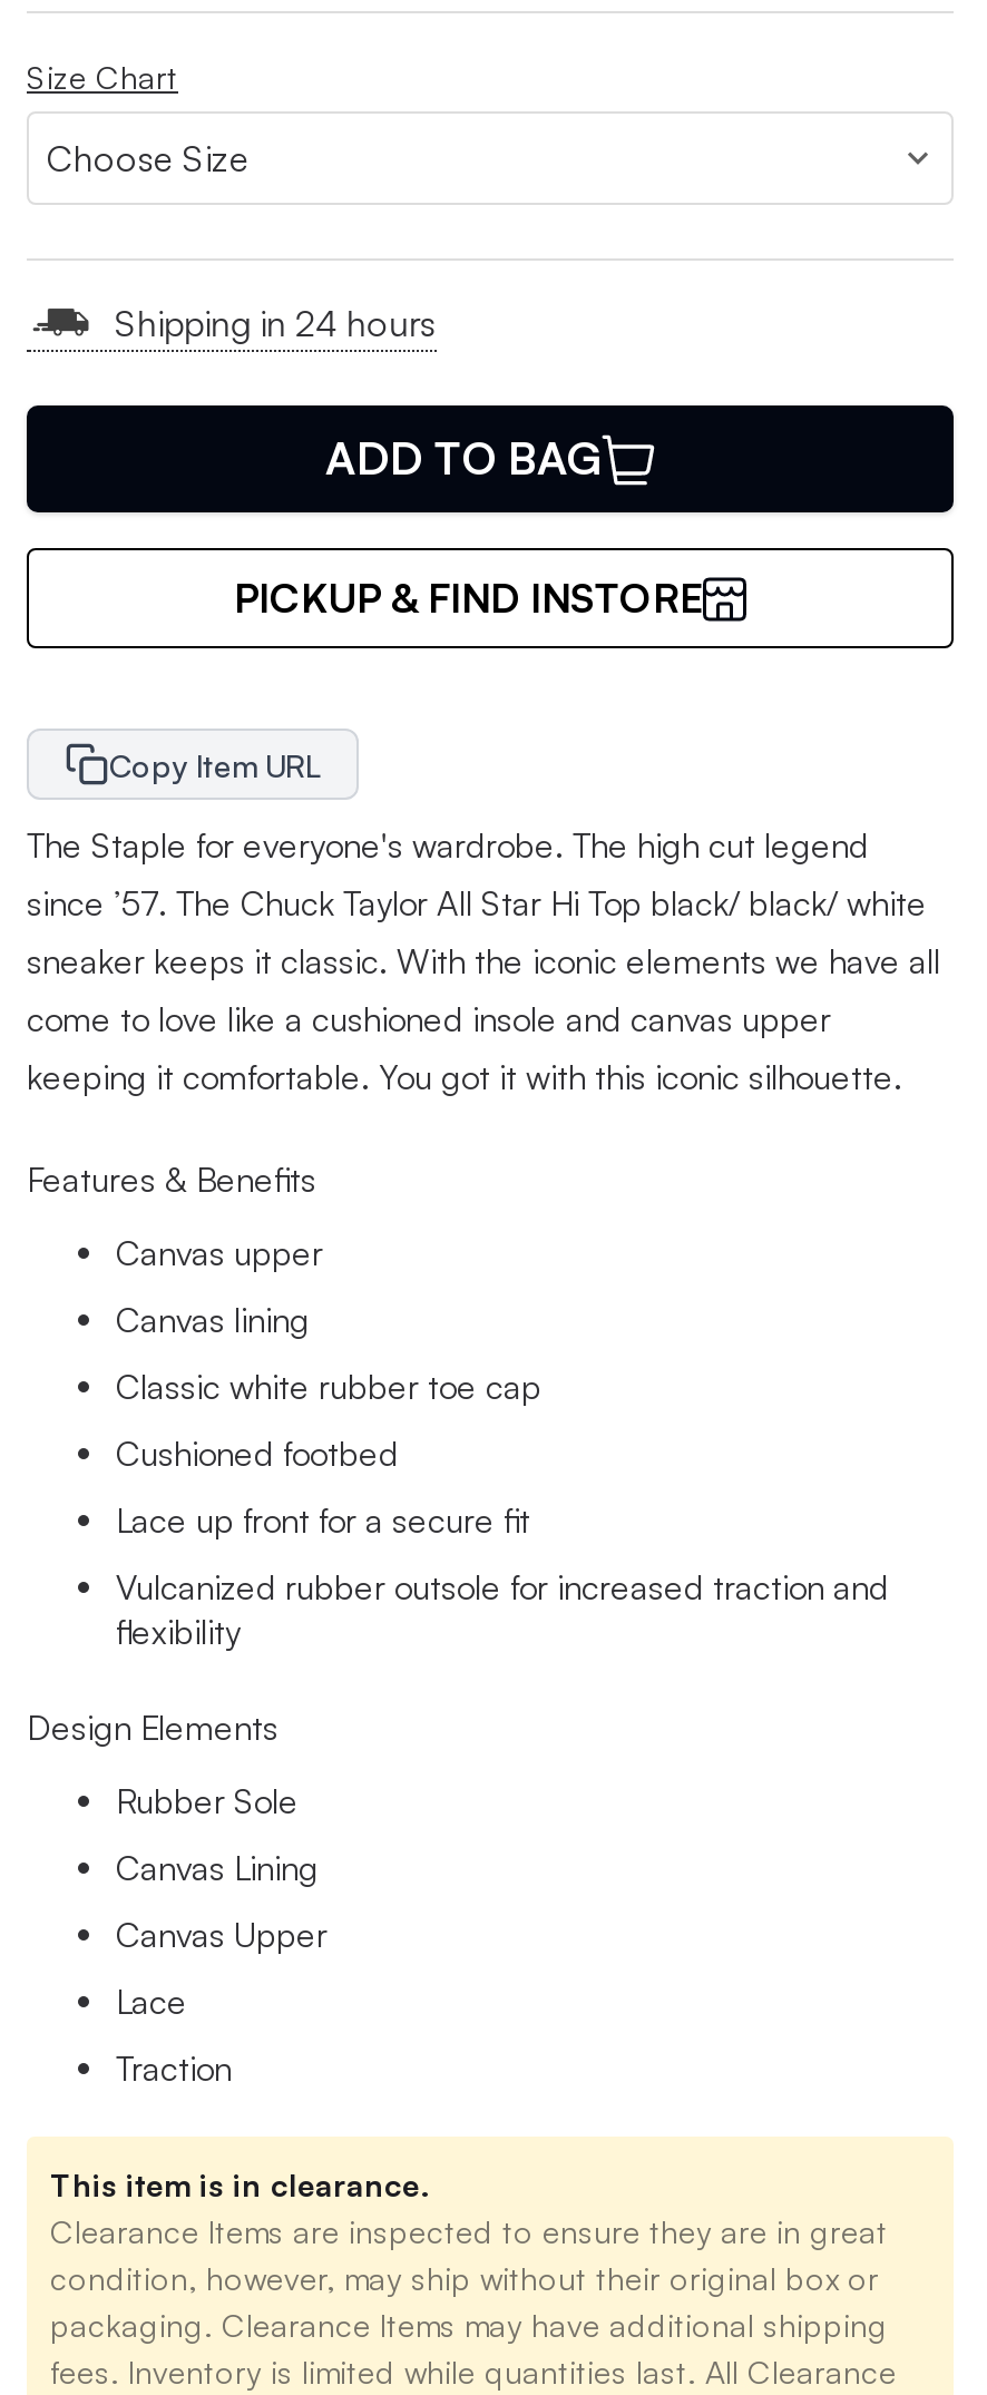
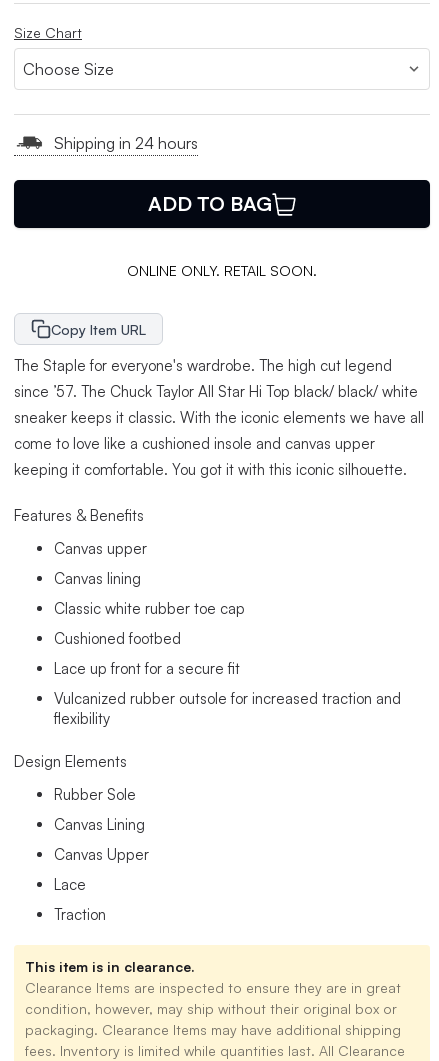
- PICKUP & FIND INSTORE
+ ONLINE ONLY. RETAIL SOON.
